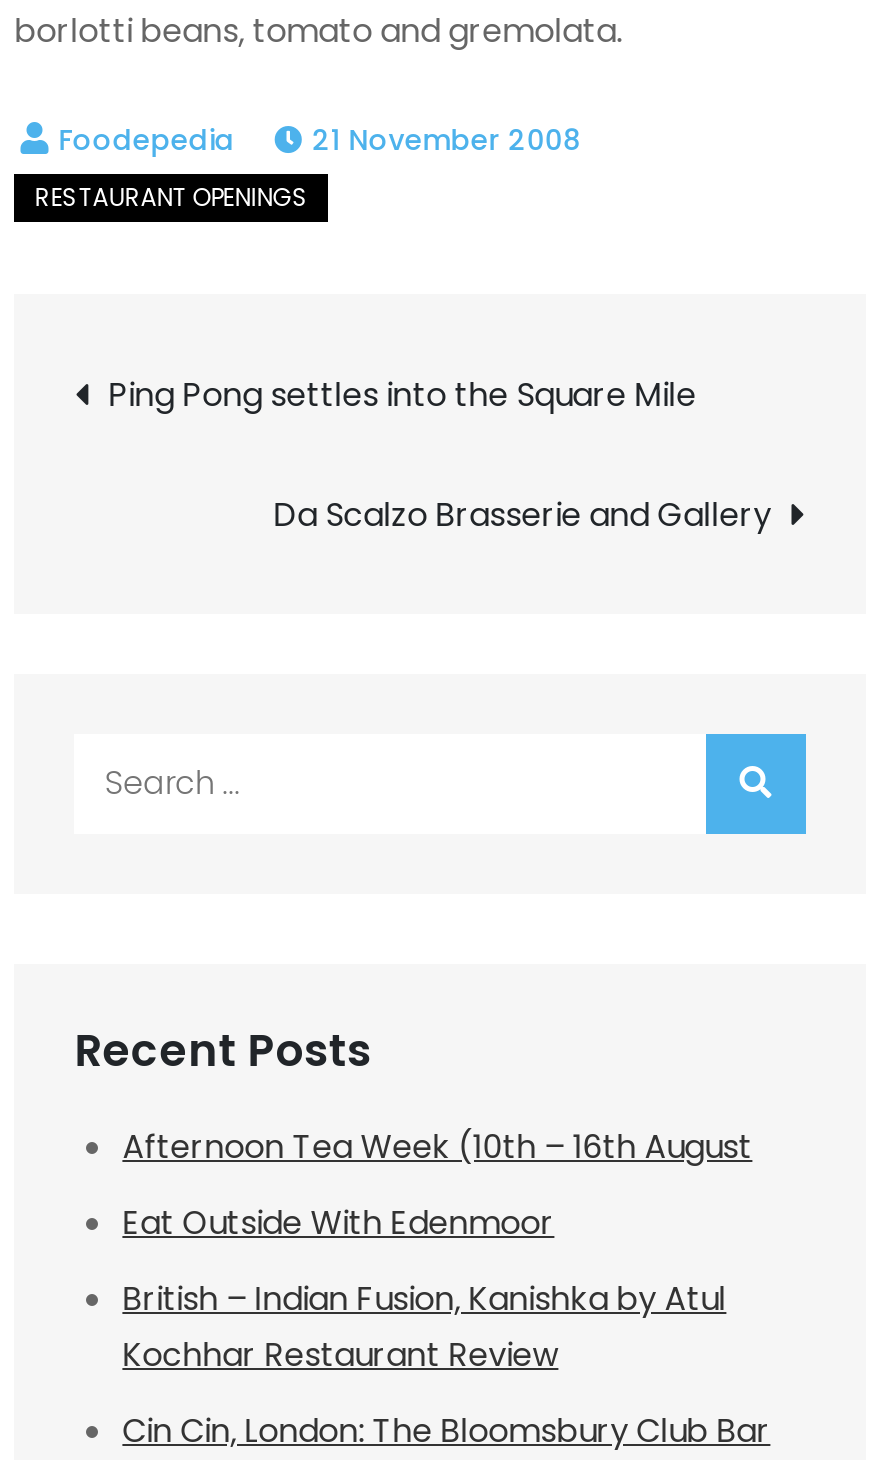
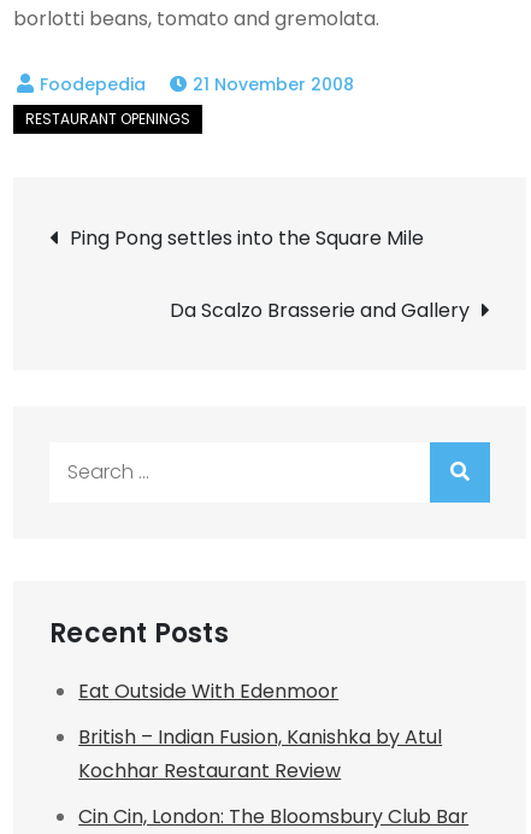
- Afternoon Tea Week (10th – 16th August
